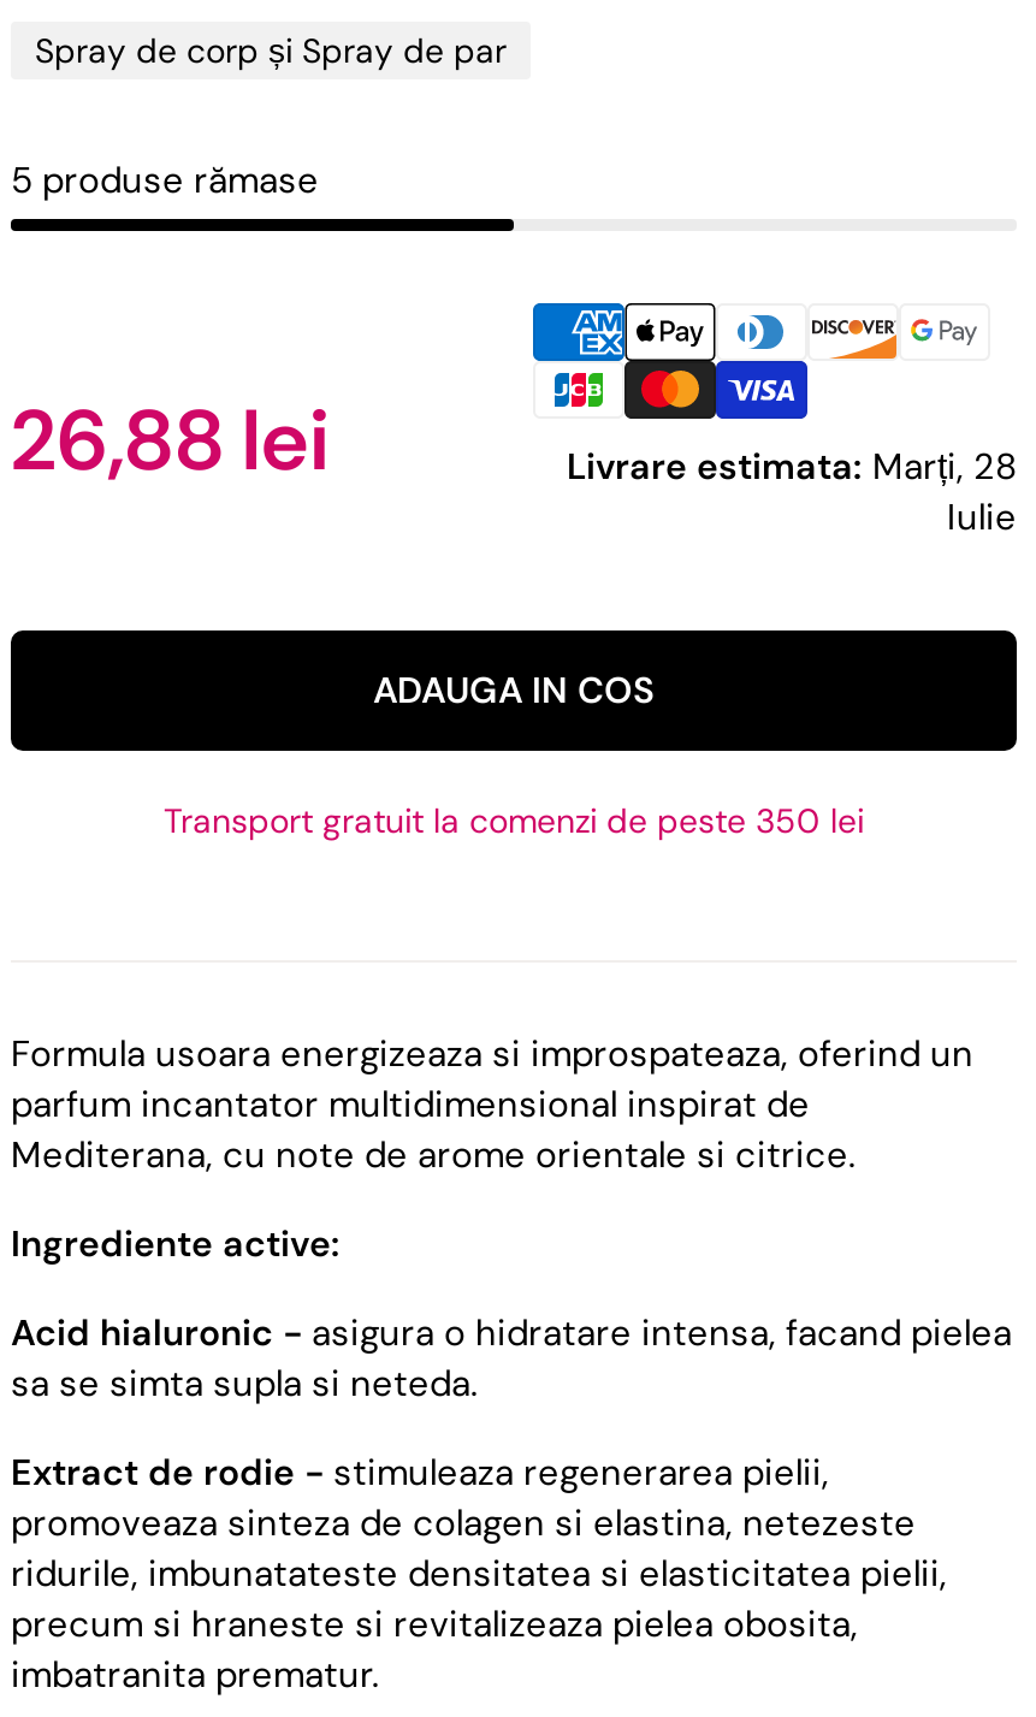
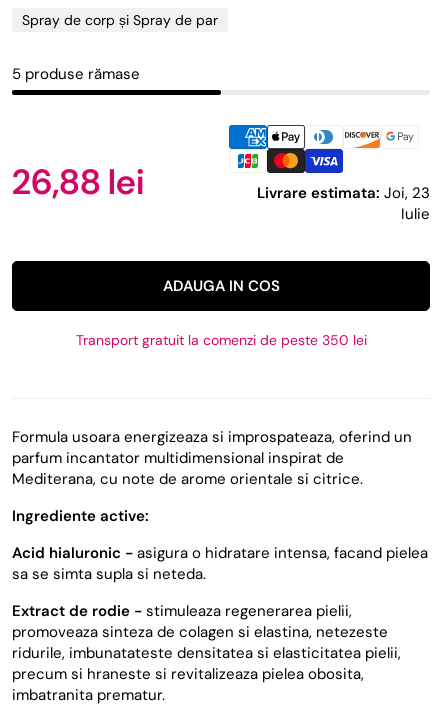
- Livrare estimata: Marți, 28
+ Livrare estimata: Joi, 23
